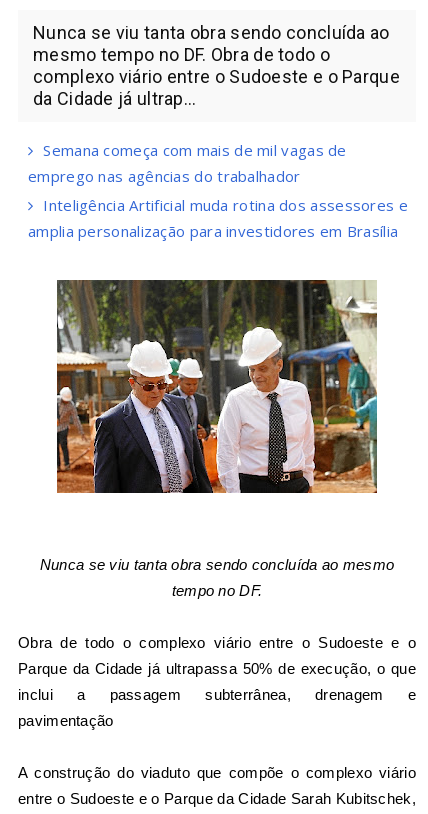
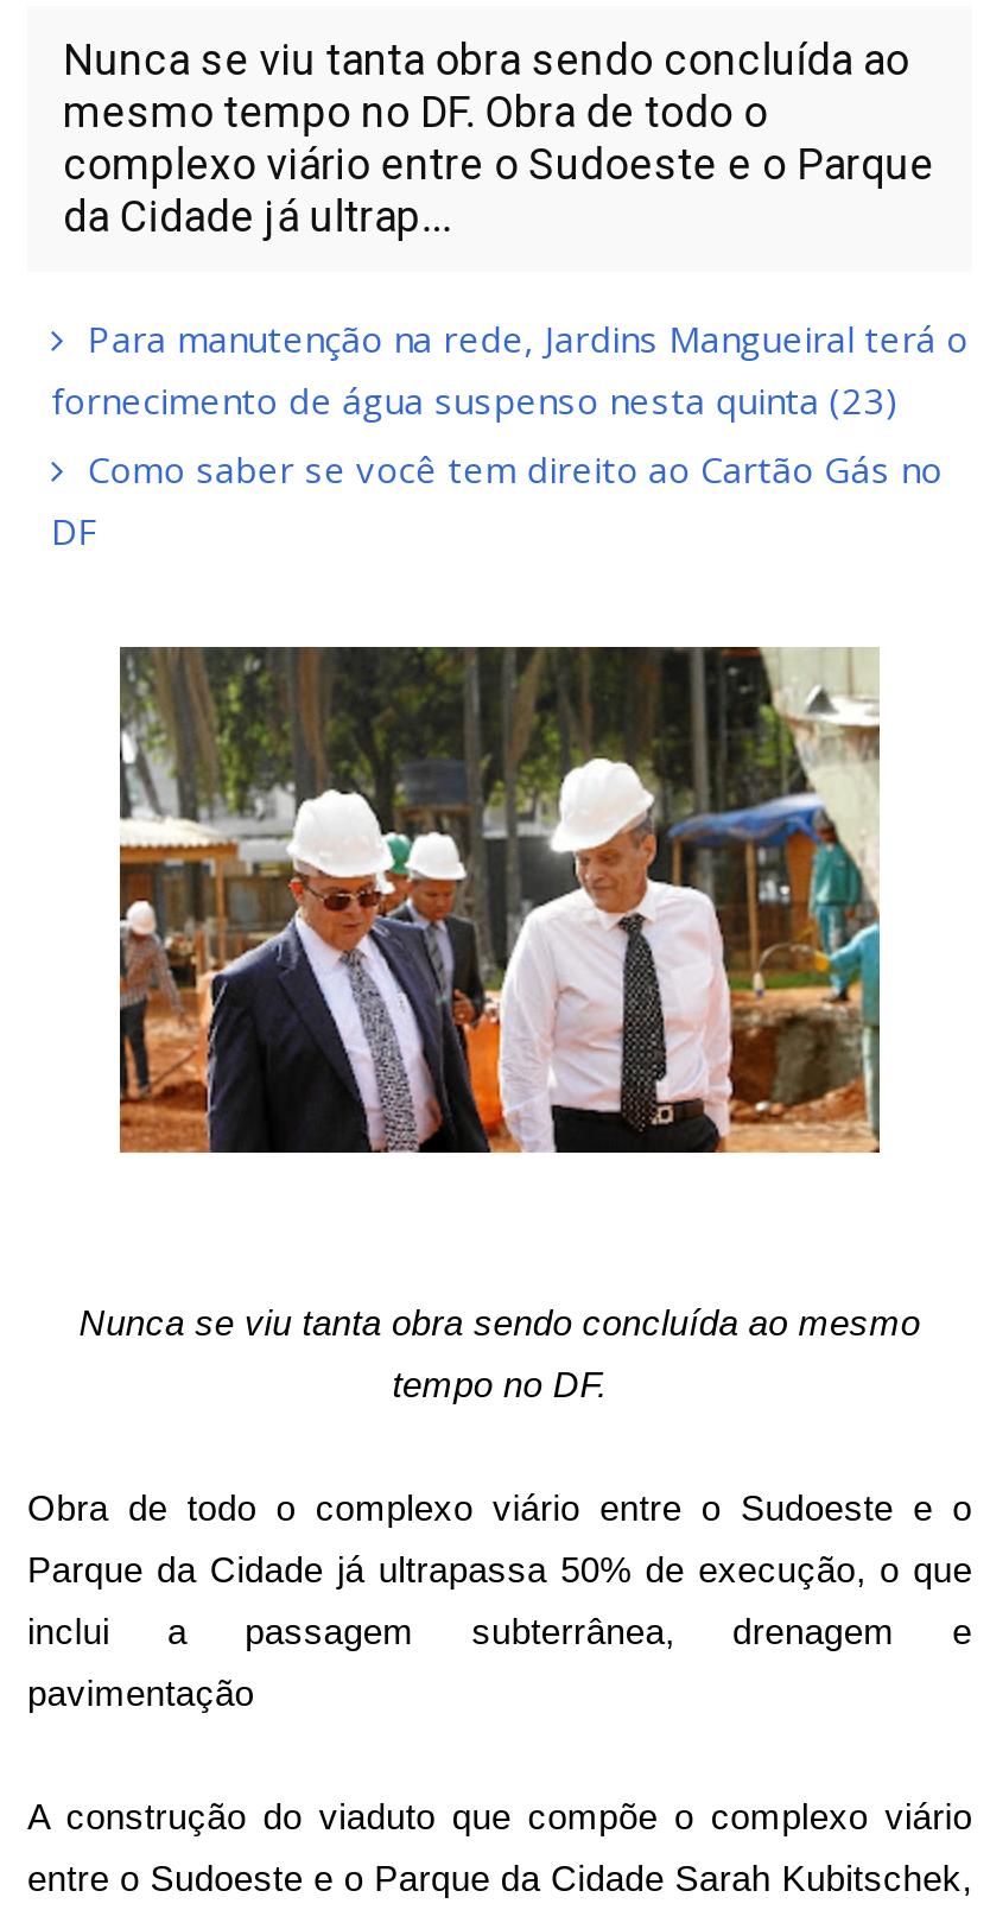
- Semana começa com mais de mil vagas de
- emprego nas agências do trabalhador
- Inteligência Artificial muda rotina dos assessores e
- amplia personalização para investidores em Brasília
+ Para manutenção na rede, Jardins Mangueiral terá o
+ fornecimento de água suspenso nesta quinta (23)
+ Como saber se você tem direito ao Cartão Gás no
+ DF
